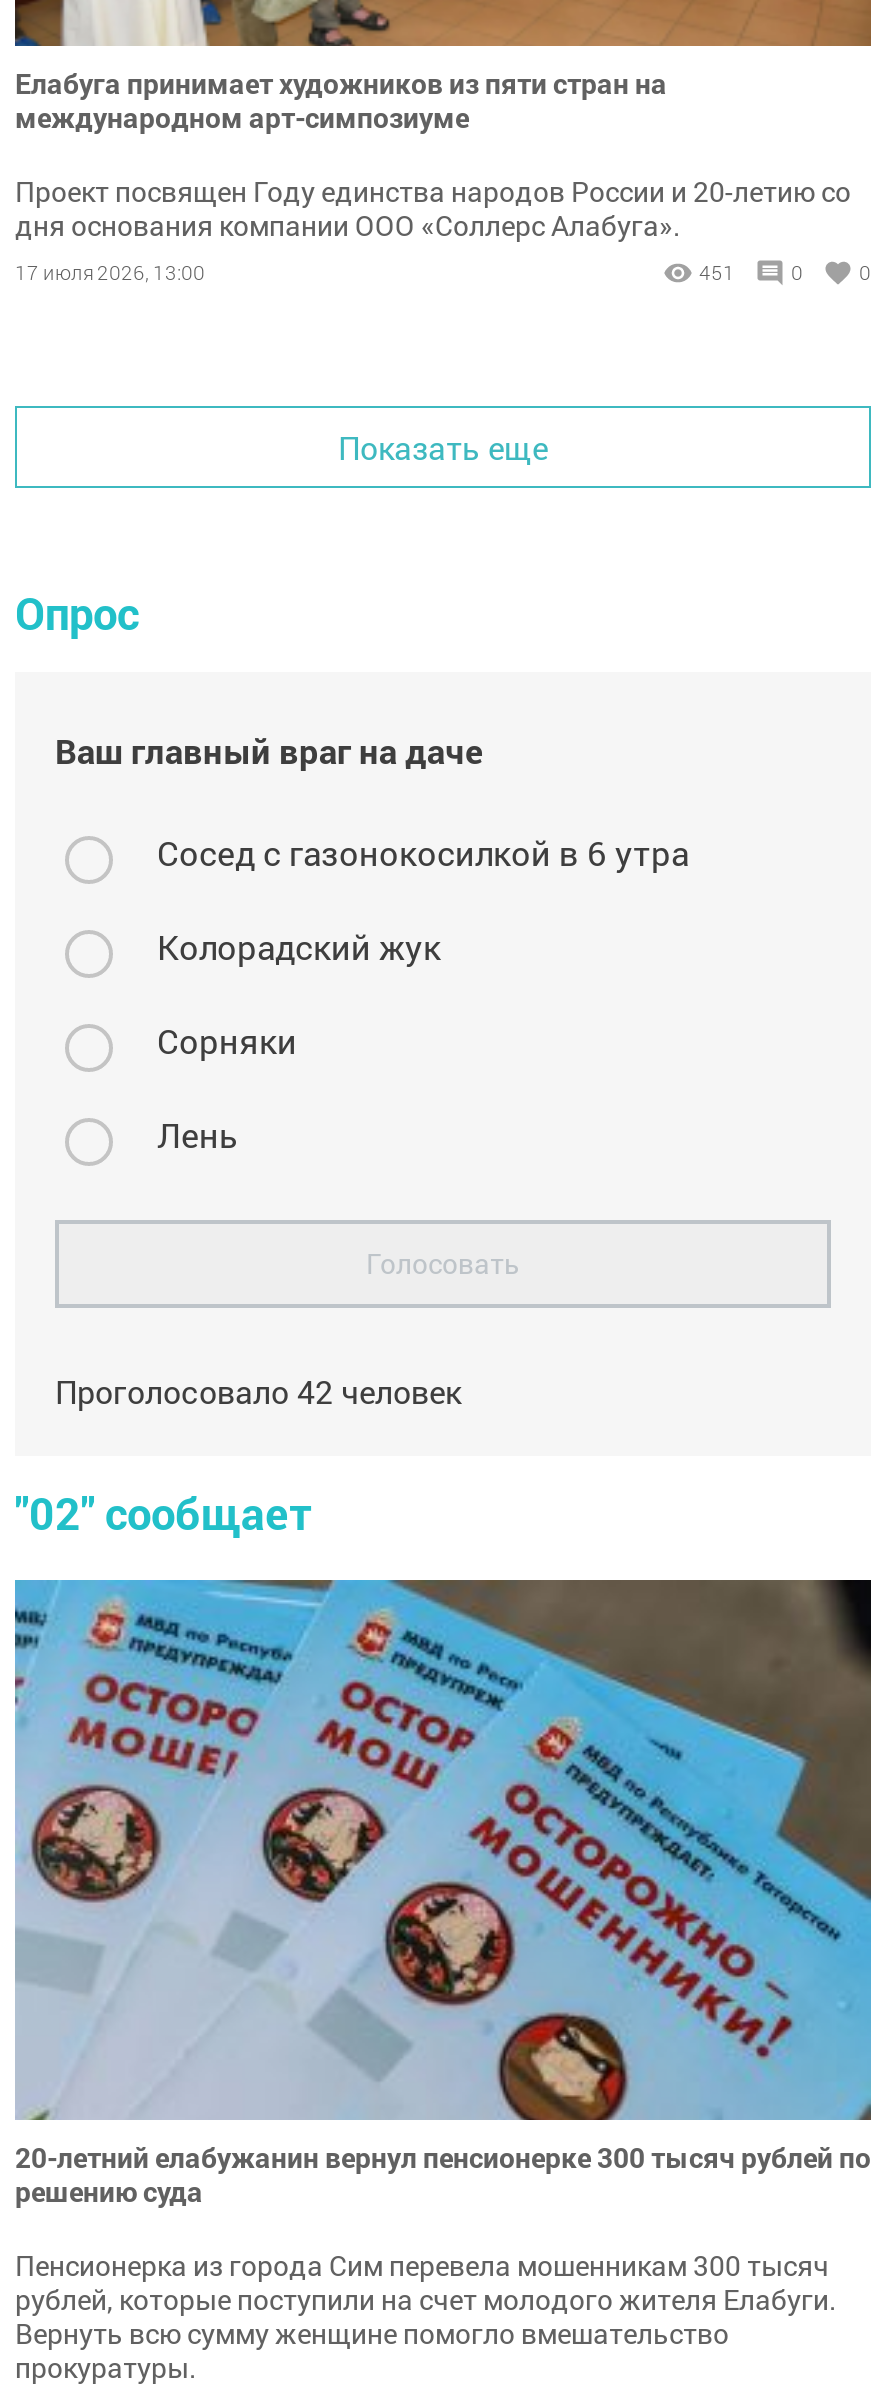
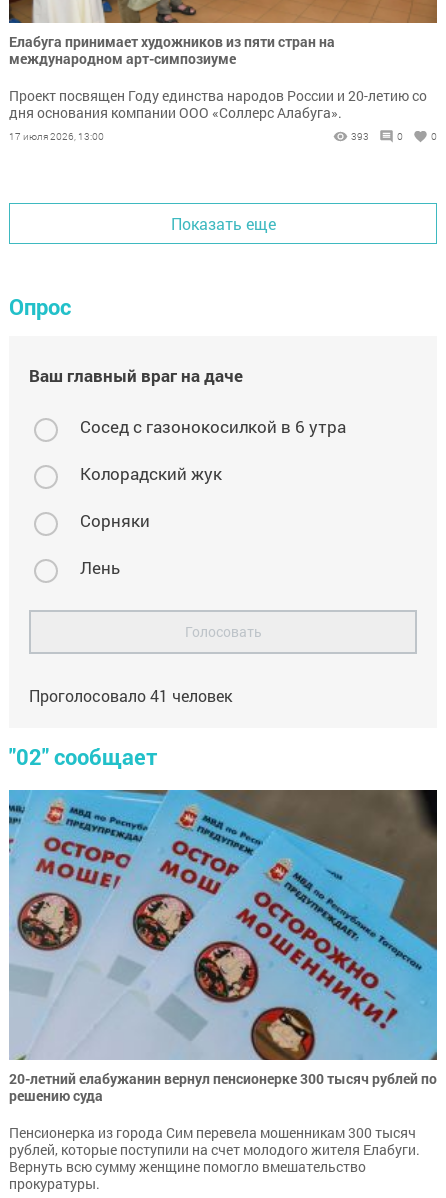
- 451
+ 393

- Проголосовало 42 человек
+ Проголосовало 41 человек
